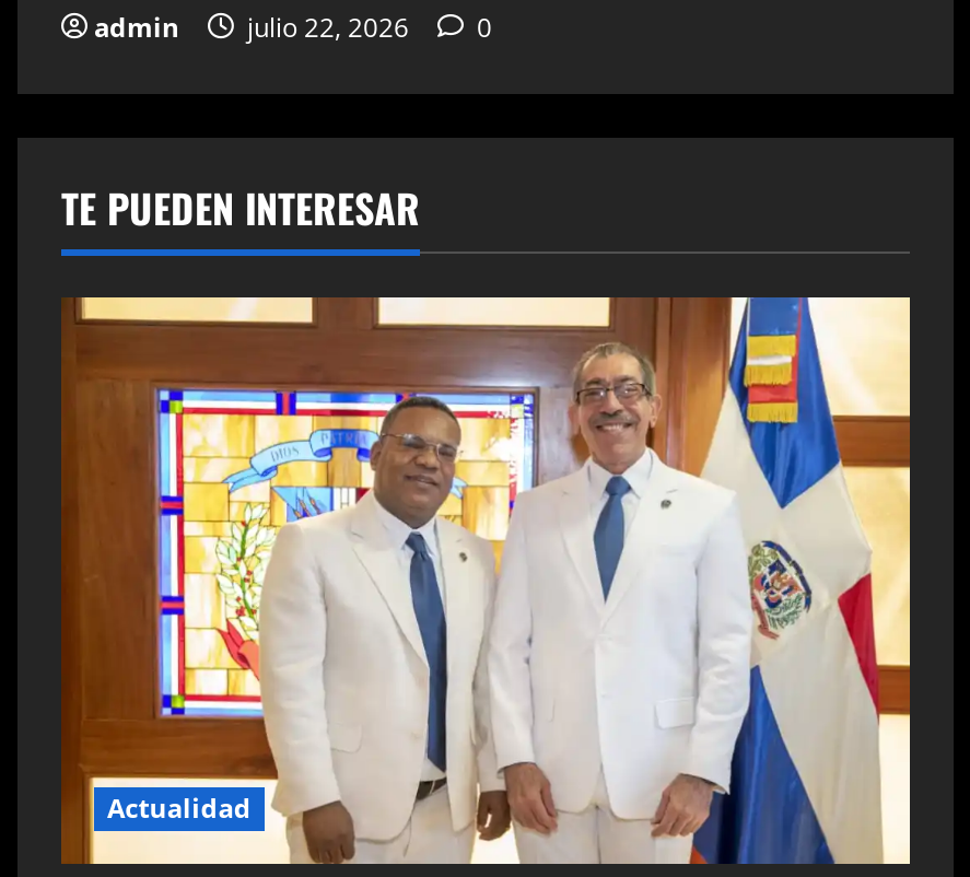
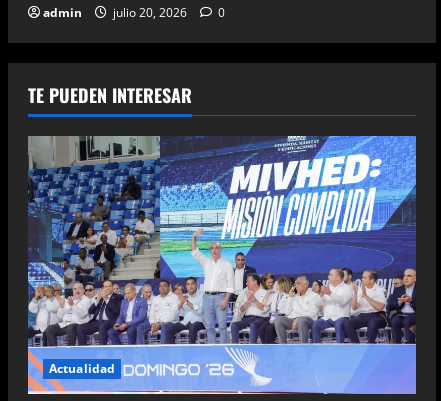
- admin julio 22, 2026 0
+ admin julio 20, 2026 0

- [image]
+ [image]
